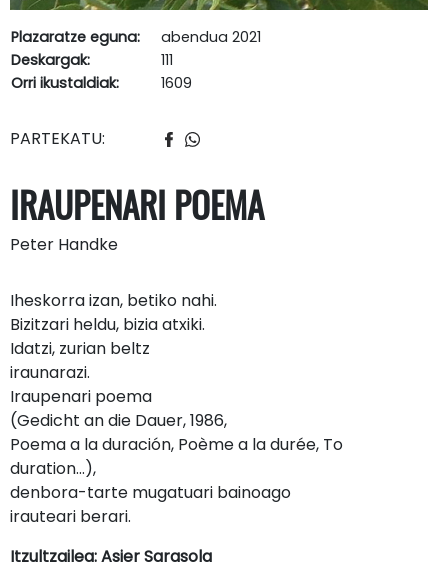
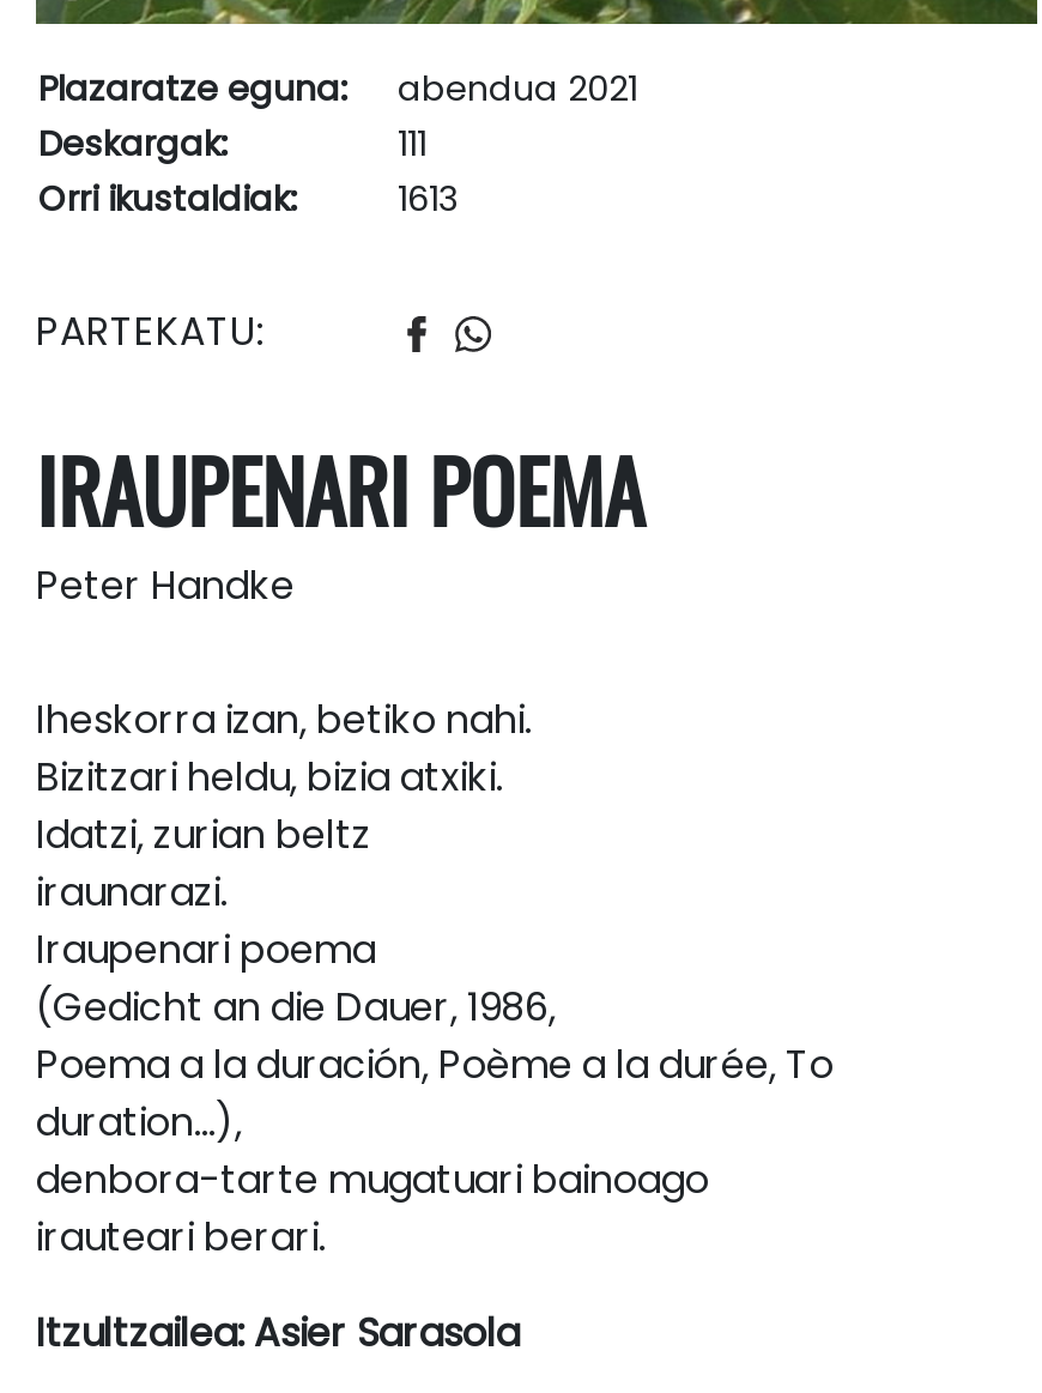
- 1609
+ 1613
